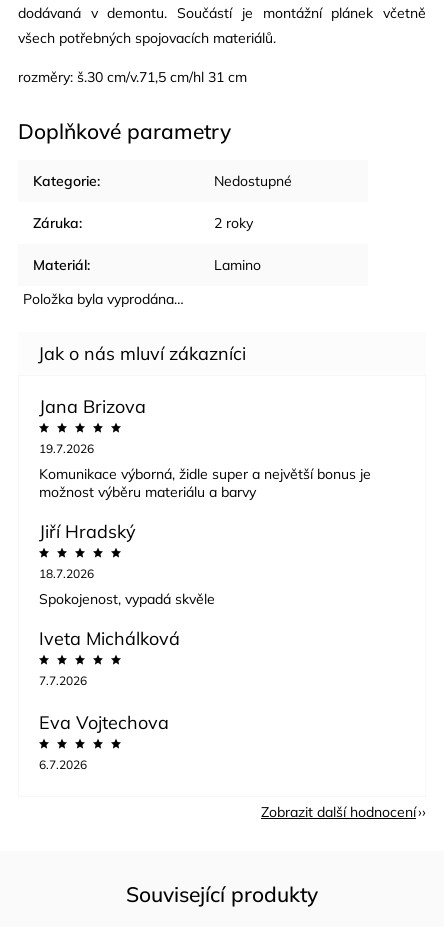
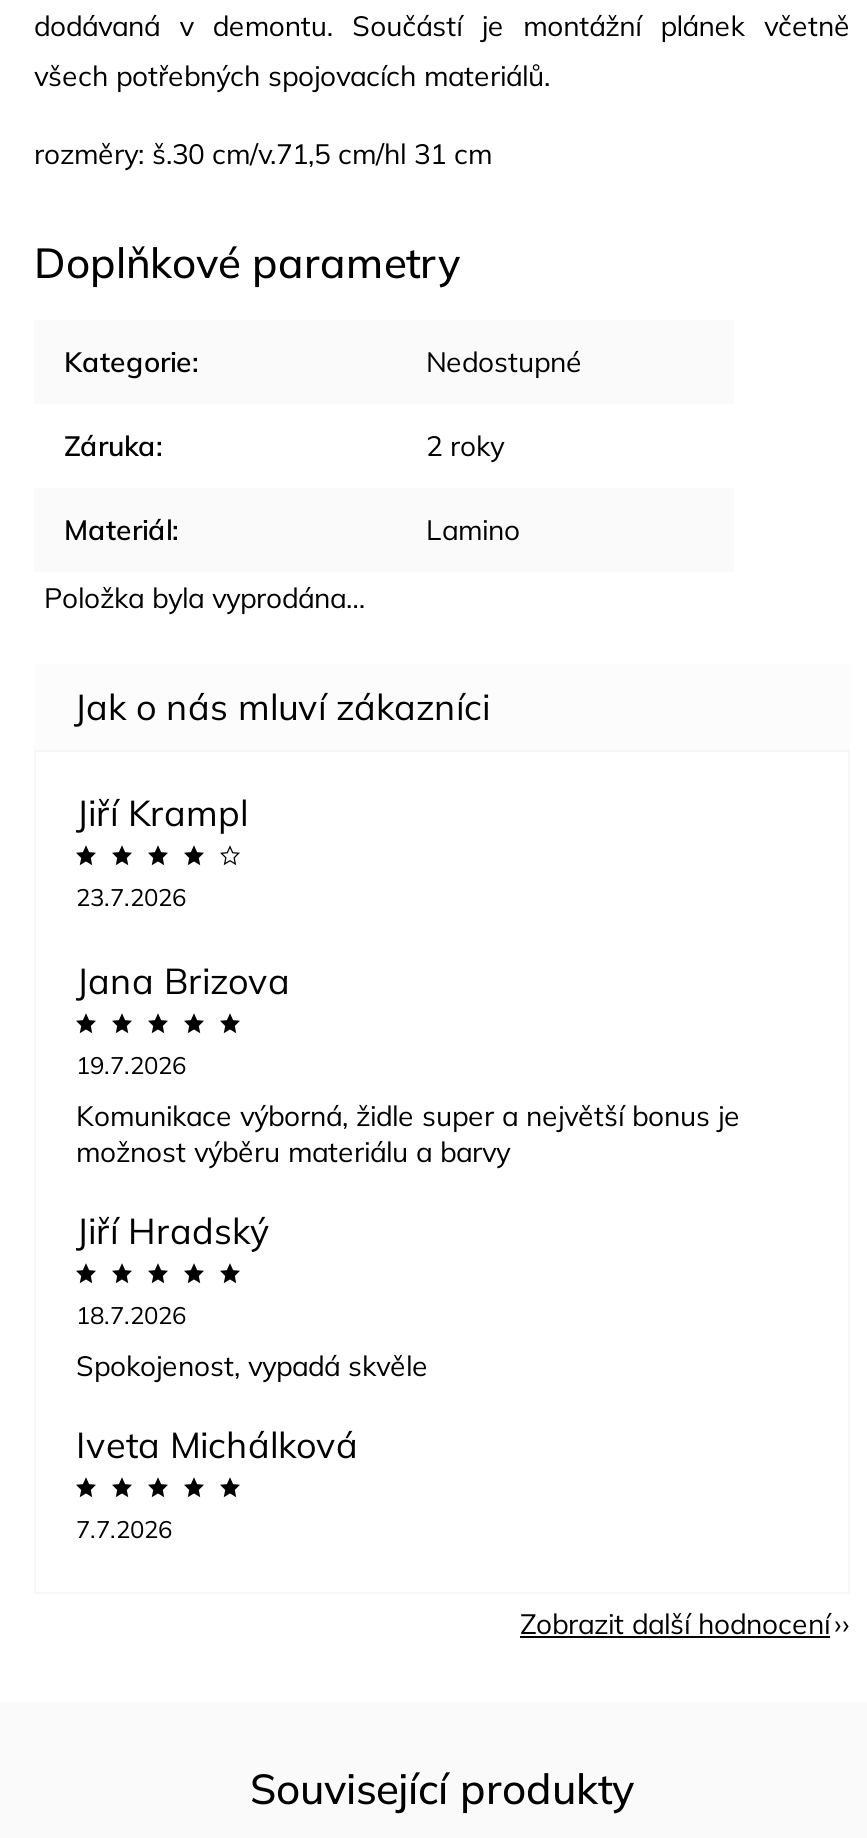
+ Jiří Krampl
+ 23.7.2026

moved down: Jana Brizova | 19.7.2026 | Komunikace výborná, židle super a největší bonus je | ... | Iveta Michálková | 7.7.2026

- Eva Vojtechova
- 6.7.2026
